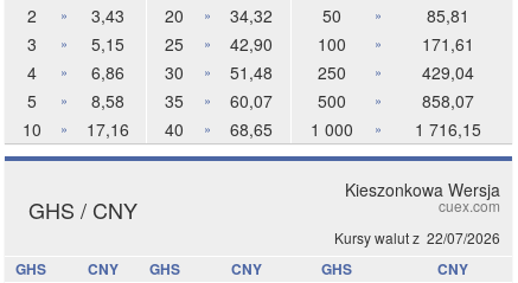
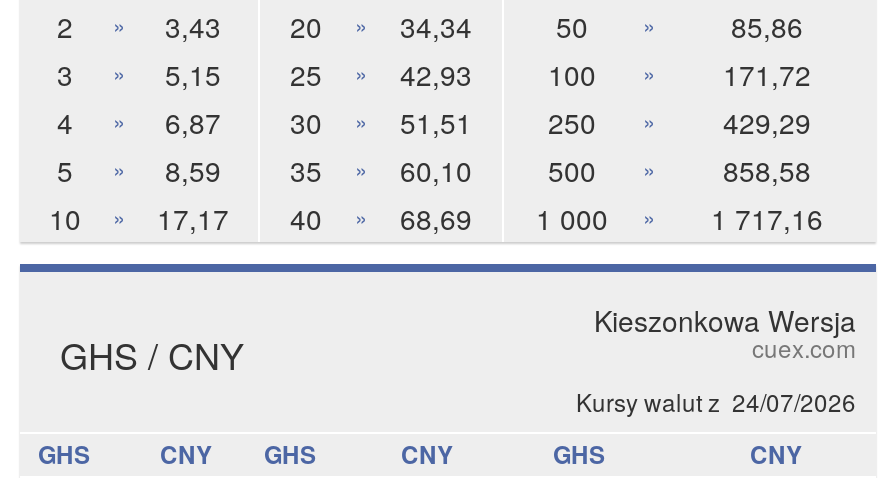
- 34,32
+ 34,34

- 85,81
+ 85,86

- 42,90
+ 42,93

- 171,61
+ 171,72

- 6,86
+ 6,87

- 51,48
+ 51,51

- 429,04
+ 429,29

- 8,58
+ 8,59

- 60,07
+ 60,10

- 858,07
+ 858,58

- 17,16
+ 17,17

- 68,65
+ 68,69

- 1 716,15
+ 1 717,16

- Kursy walut z 22/07/2026
+ Kursy walut z 24/07/2026
